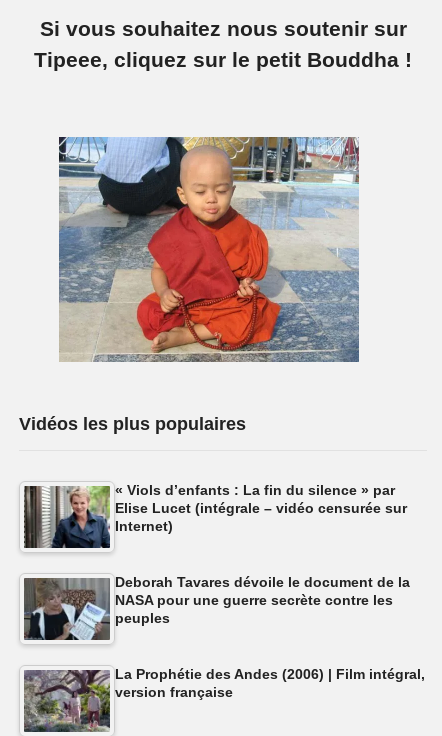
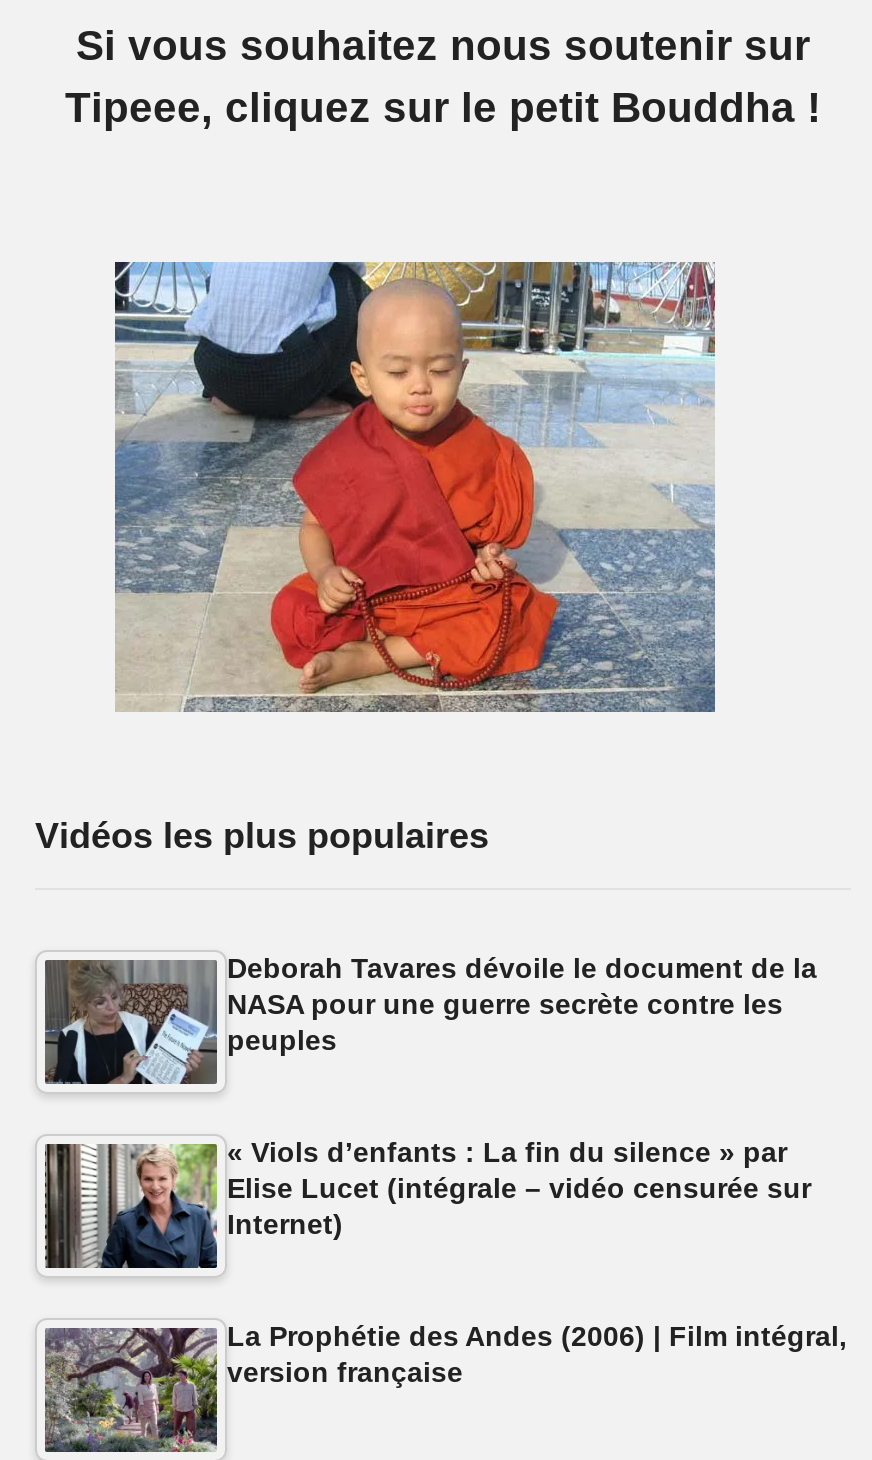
moved down: [image] | « Viols d’enfants : La fin du silence » par | Elise Lucet (intégrale – vidéo censurée sur | Internet)

moved up: [image] | Deborah Tavares dévoile le document de la | NASA pour une guerre secrète contre les | peuples
